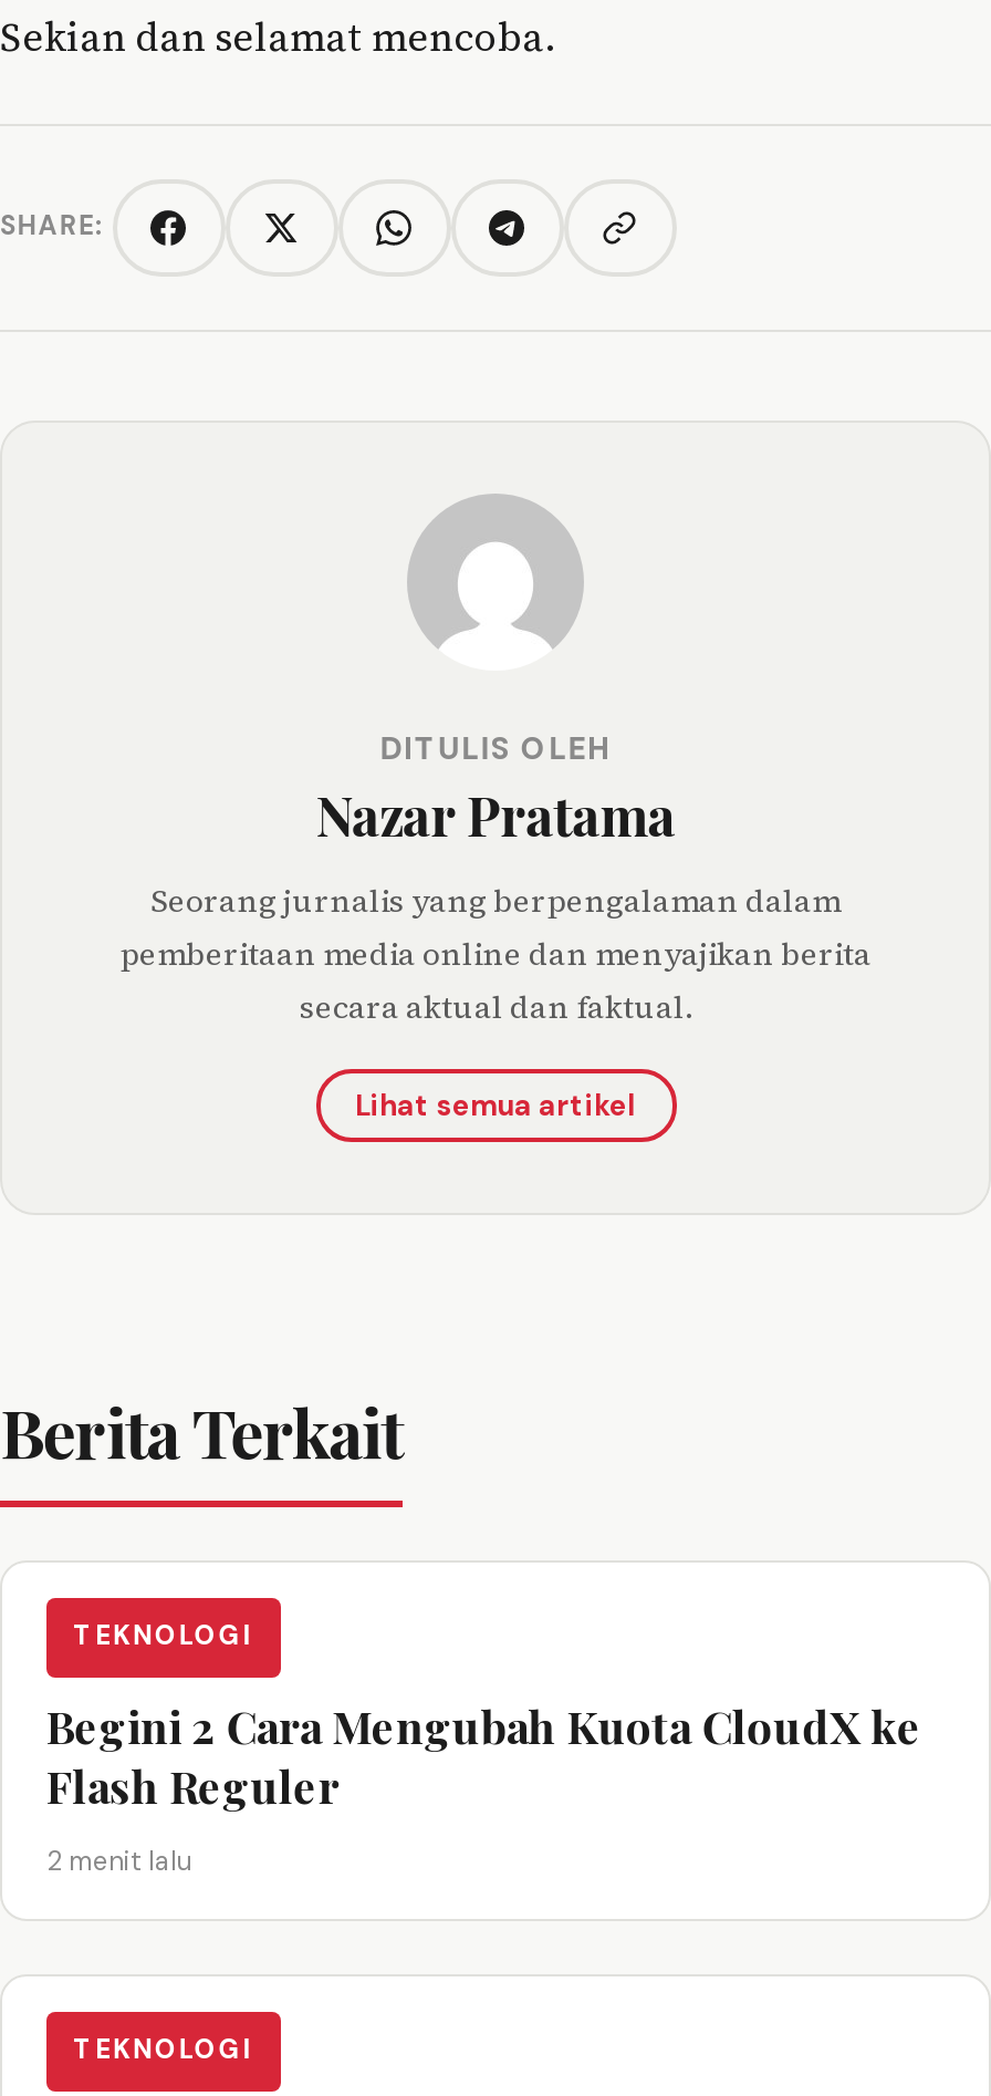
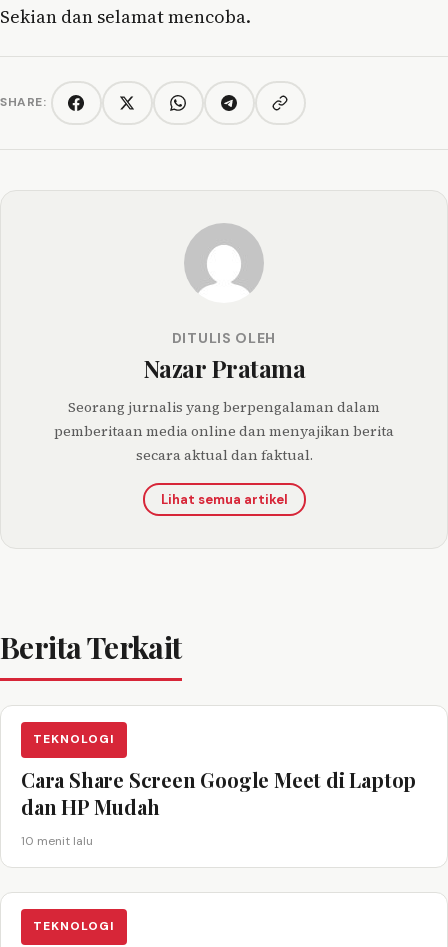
- Begini 2 Cara Mengubah Kuota CloudX ke
- Flash Reguler
+ Cara Share Screen Google Meet di Laptop
+ dan HP Mudah

- 2 menit lalu
+ 10 menit lalu
